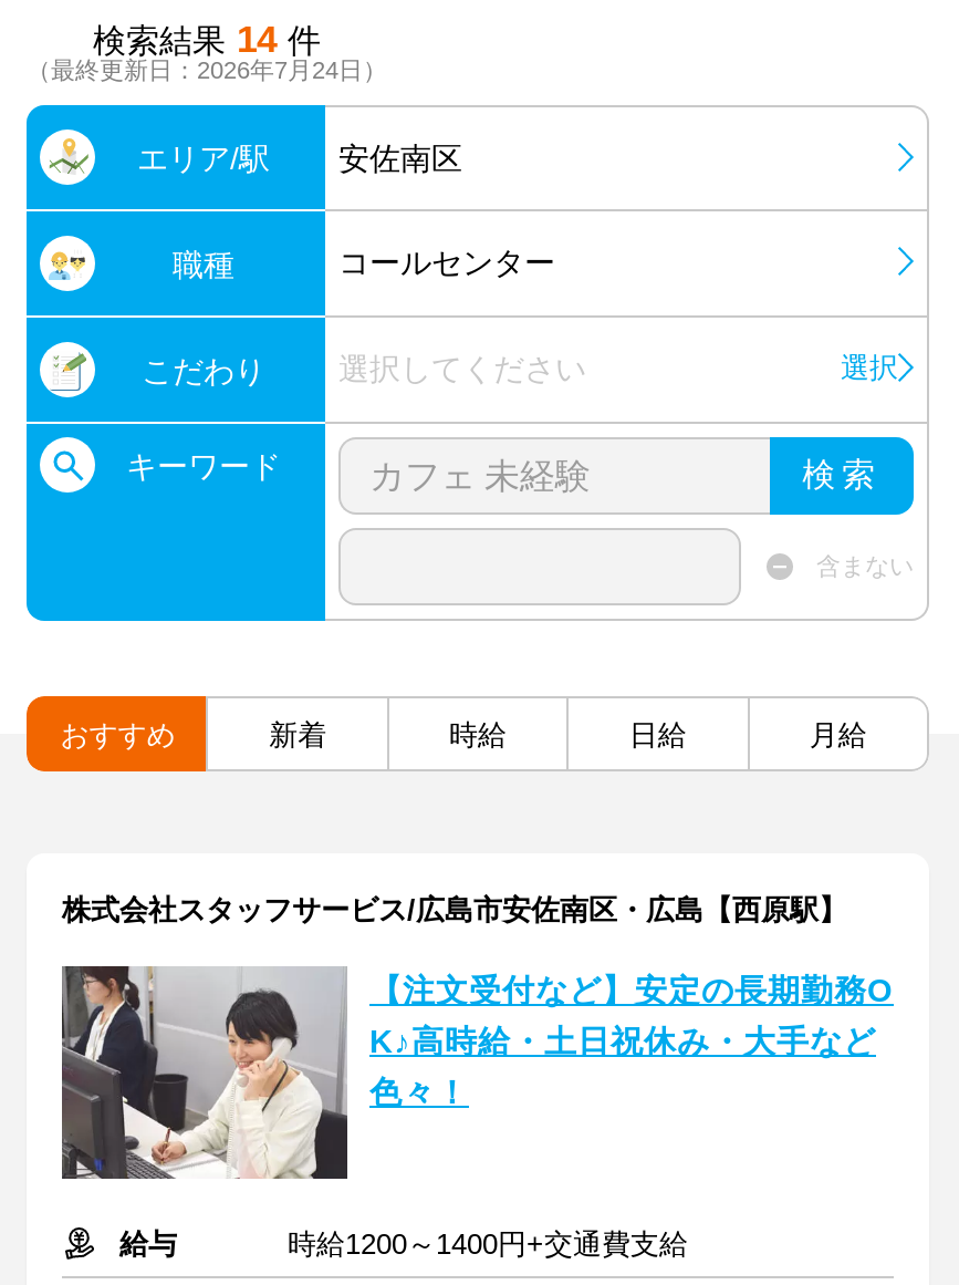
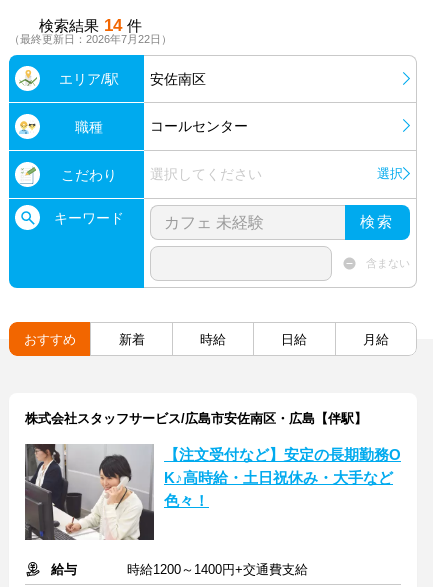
- （最終更新日：2026年7月24日）
+ （最終更新日：2026年7月22日）

- 株式会社スタッフサービス/広島市安佐南区・広島【西原駅】
+ 株式会社スタッフサービス/広島市安佐南区・広島【伴駅】
